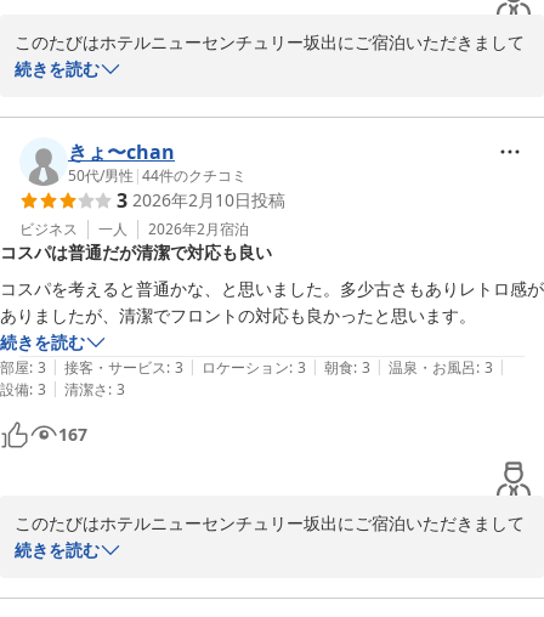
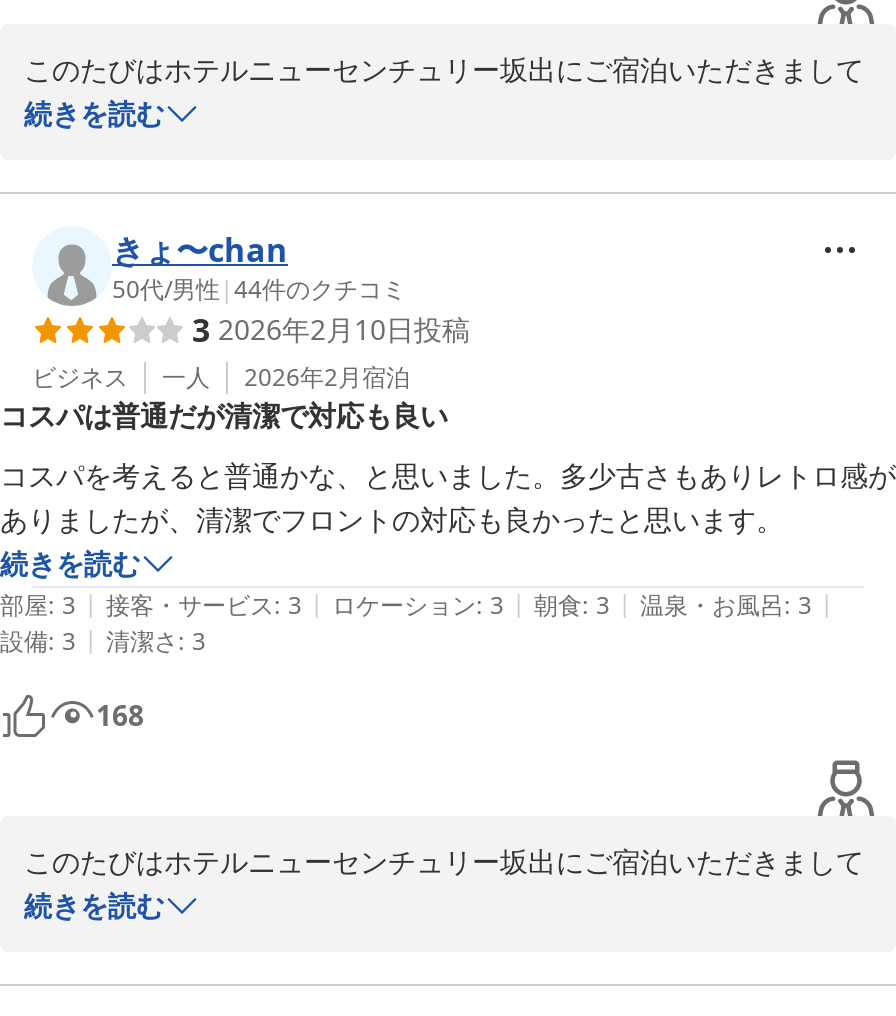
- 167
+ 168
